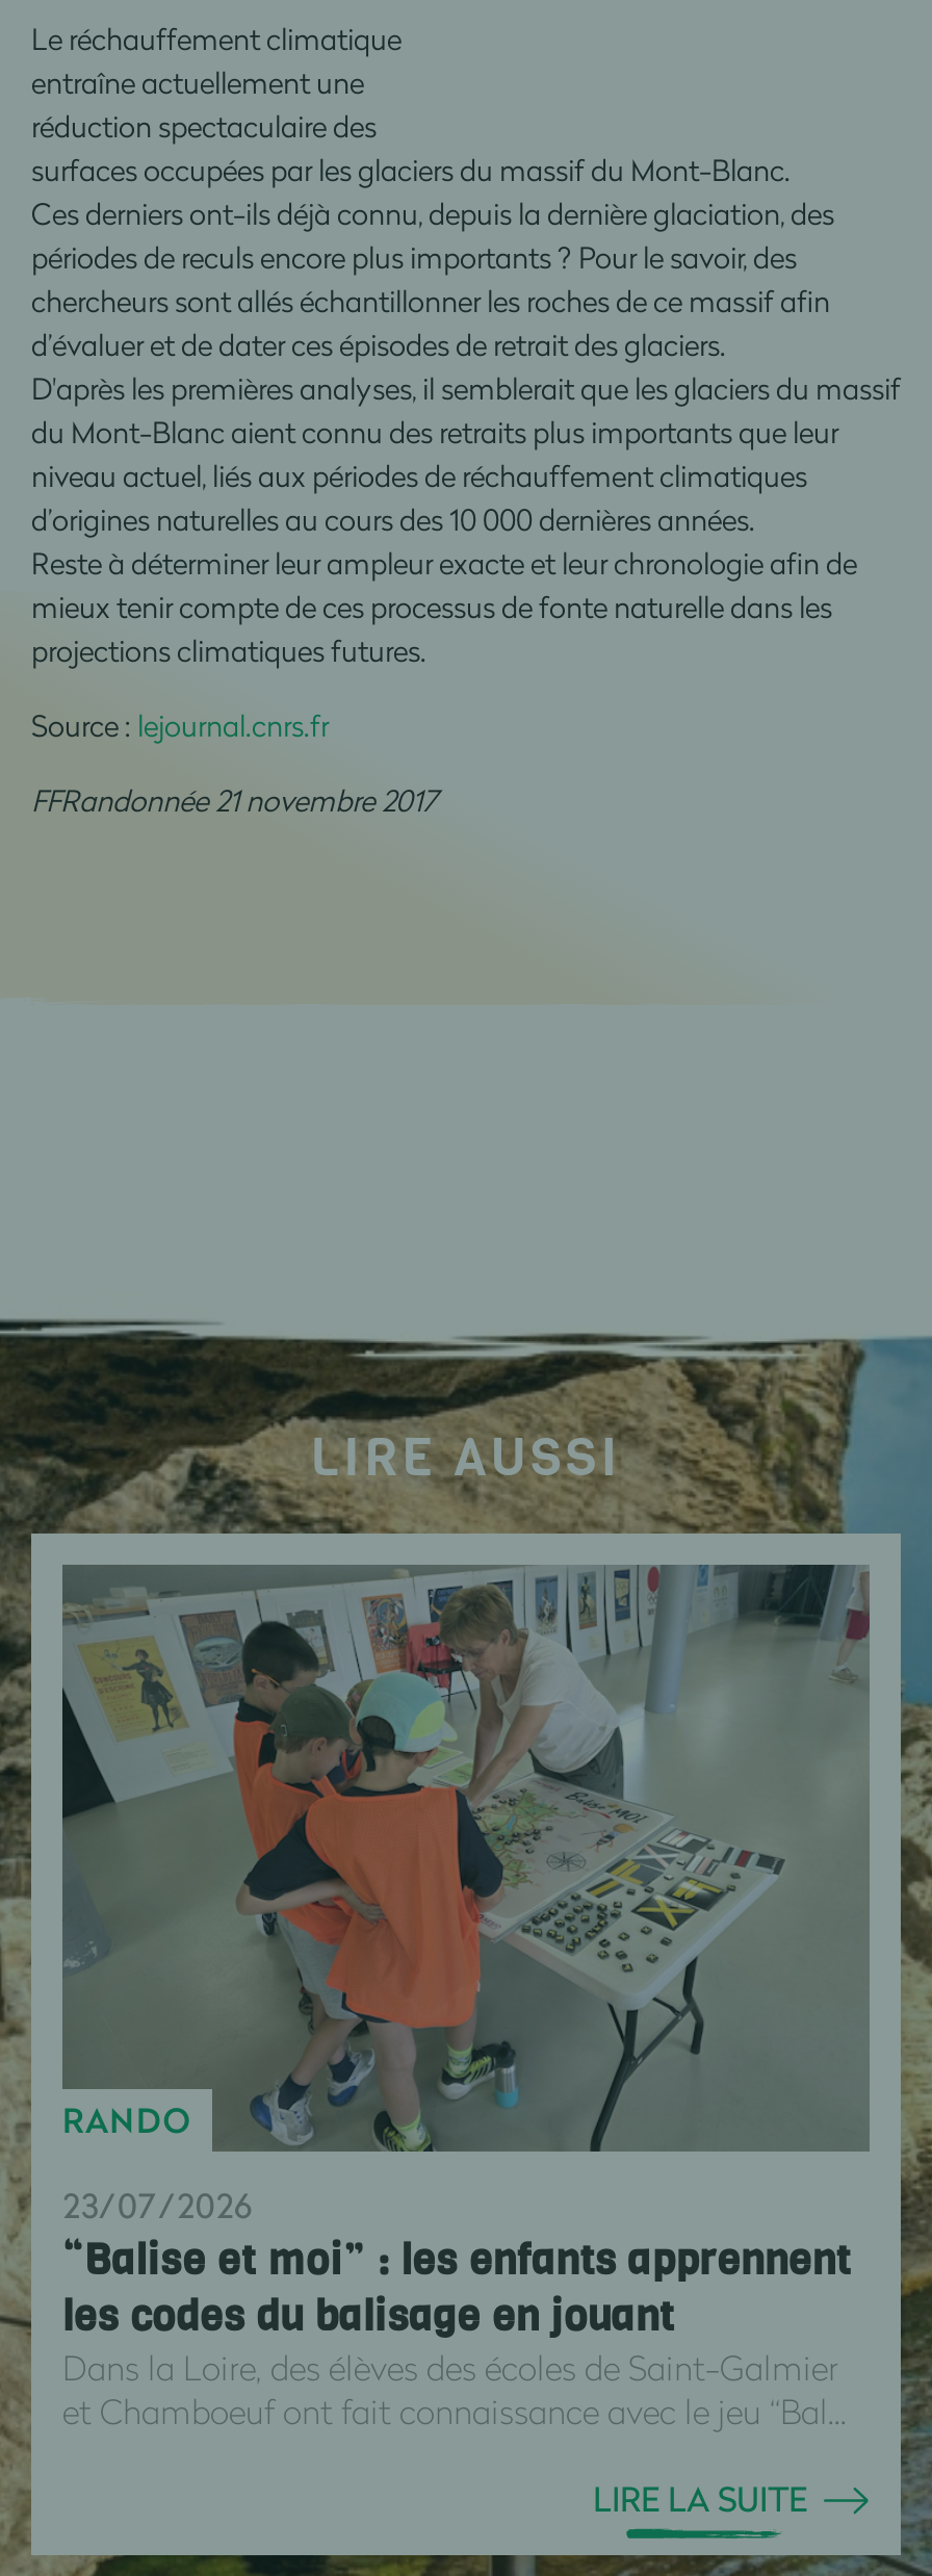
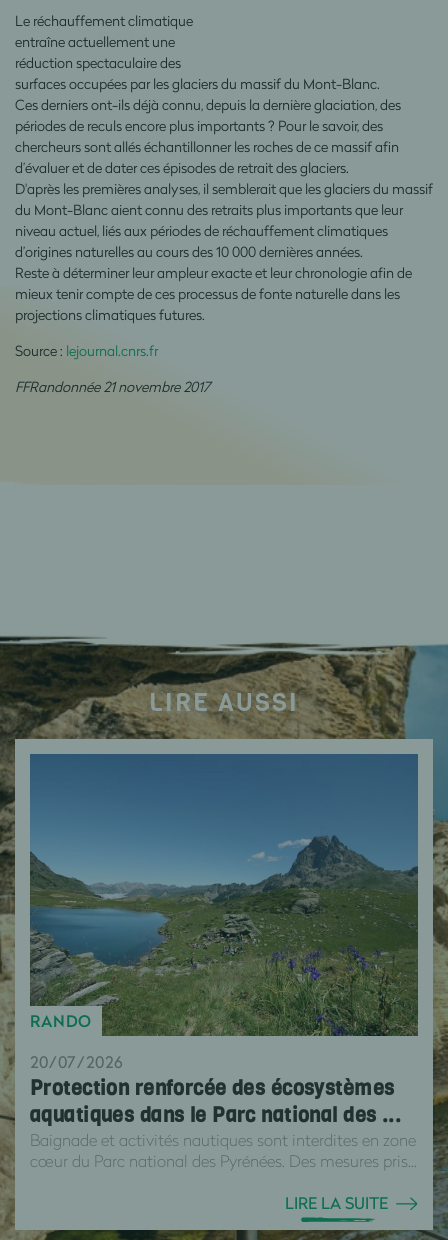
- [image]
- 23/07/2026
- “Balise et moi” : les enfants apprennent
- les codes du balisage en jouant
- Dans la Loire, des élèves des écoles de Saint-Galmier
- et Chamboeuf ont fait connaissance avec le jeu “Bal...
+ [image]
+ 20/07/2026
+ Protection renforcée des écosystèmes
+ aquatiques dans le Parc national des ...
+ Baignade et activités nautiques sont interdites en zone
+ cœur du Parc national des Pyrénées. Des mesures pris...
